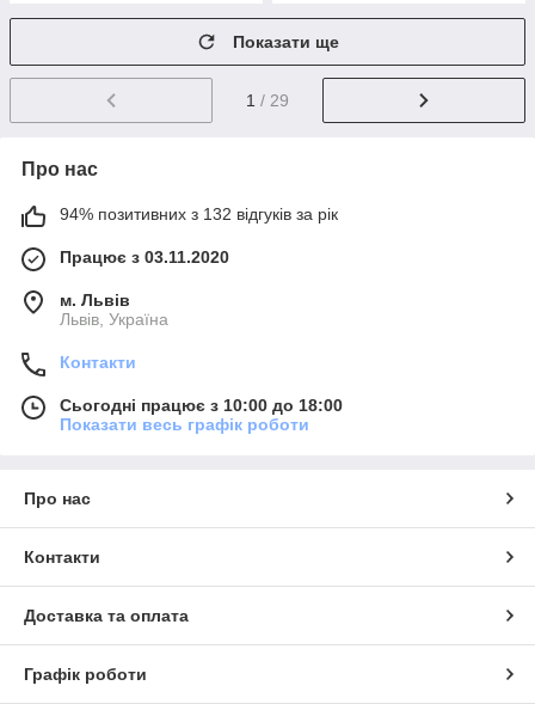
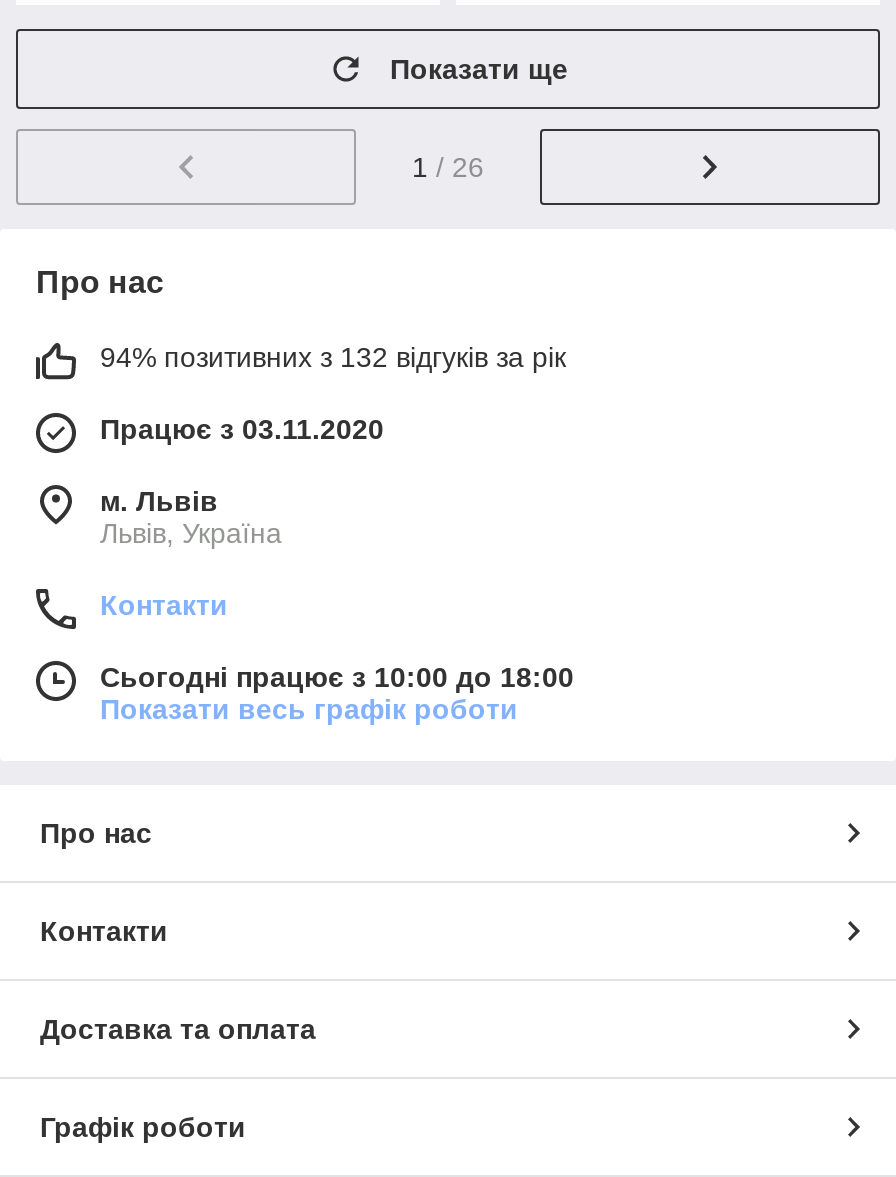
- 1 / 29
+ 1 / 26
